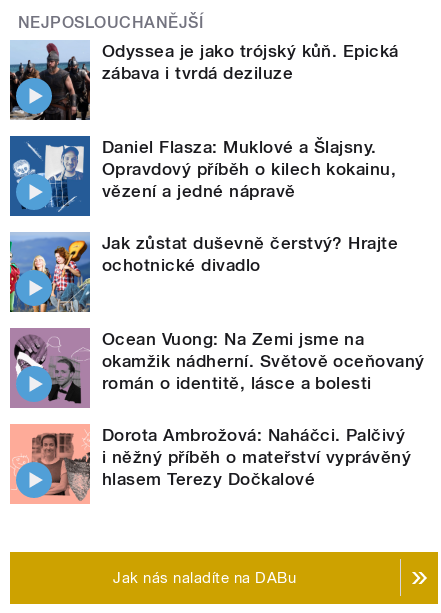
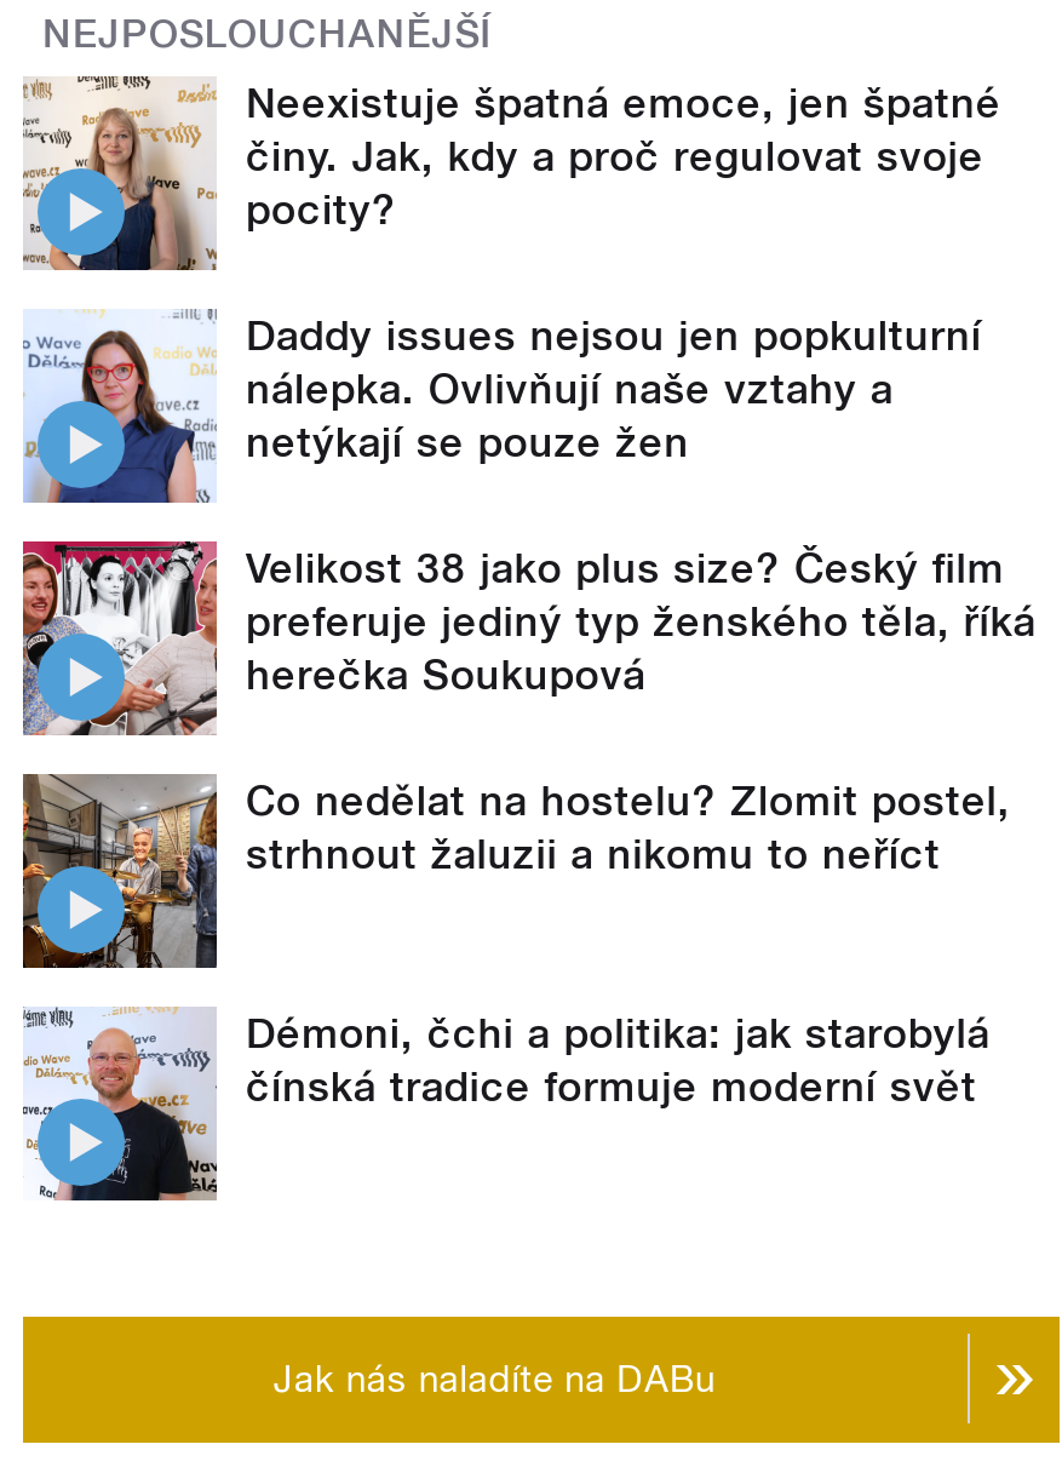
- [image]
- Odyssea je jako trójský kůň. Epická
- zábava i tvrdá deziluze
+ [image]
+ Neexistuje špatná emoce, jen špatné
+ činy. Jak, kdy a proč regulovat svoje
+ pocity?

- [image]
- Daniel Flasza: Muklové a Šlajsny.
- Opravdový příběh o kilech kokainu,
- vězení a jedné nápravě
+ [image]
+ Daddy issues nejsou jen popkulturní
+ nálepka. Ovlivňují naše vztahy a
+ netýkají se pouze žen

- [image]
- Jak zůstat duševně čerstvý? Hrajte
- ochotnické divadlo
+ [image]
+ Velikost 38 jako plus size? Český film
+ preferuje jediný typ ženského těla, říká
+ herečka Soukupová

- [image]
- Ocean Vuong: Na Zemi jsme na
- okamžik nádherní. Světově oceňovaný
- román o identitě, lásce a bolesti
+ [image]
+ Co nedělat na hostelu? Zlomit postel,
+ strhnout žaluzii a nikomu to neříct

- [image]
- Dorota Ambrožová: Naháčci. Palčivý
- i něžný příběh o mateřství vyprávěný
- hlasem Terezy Dočkalové
+ [image]
+ Démoni, čchi a politika: jak starobylá
+ čínská tradice formuje moderní svět
